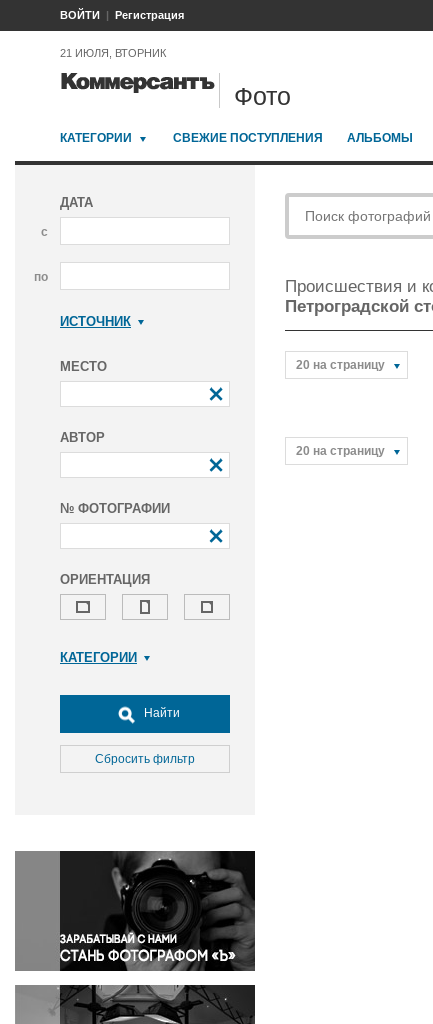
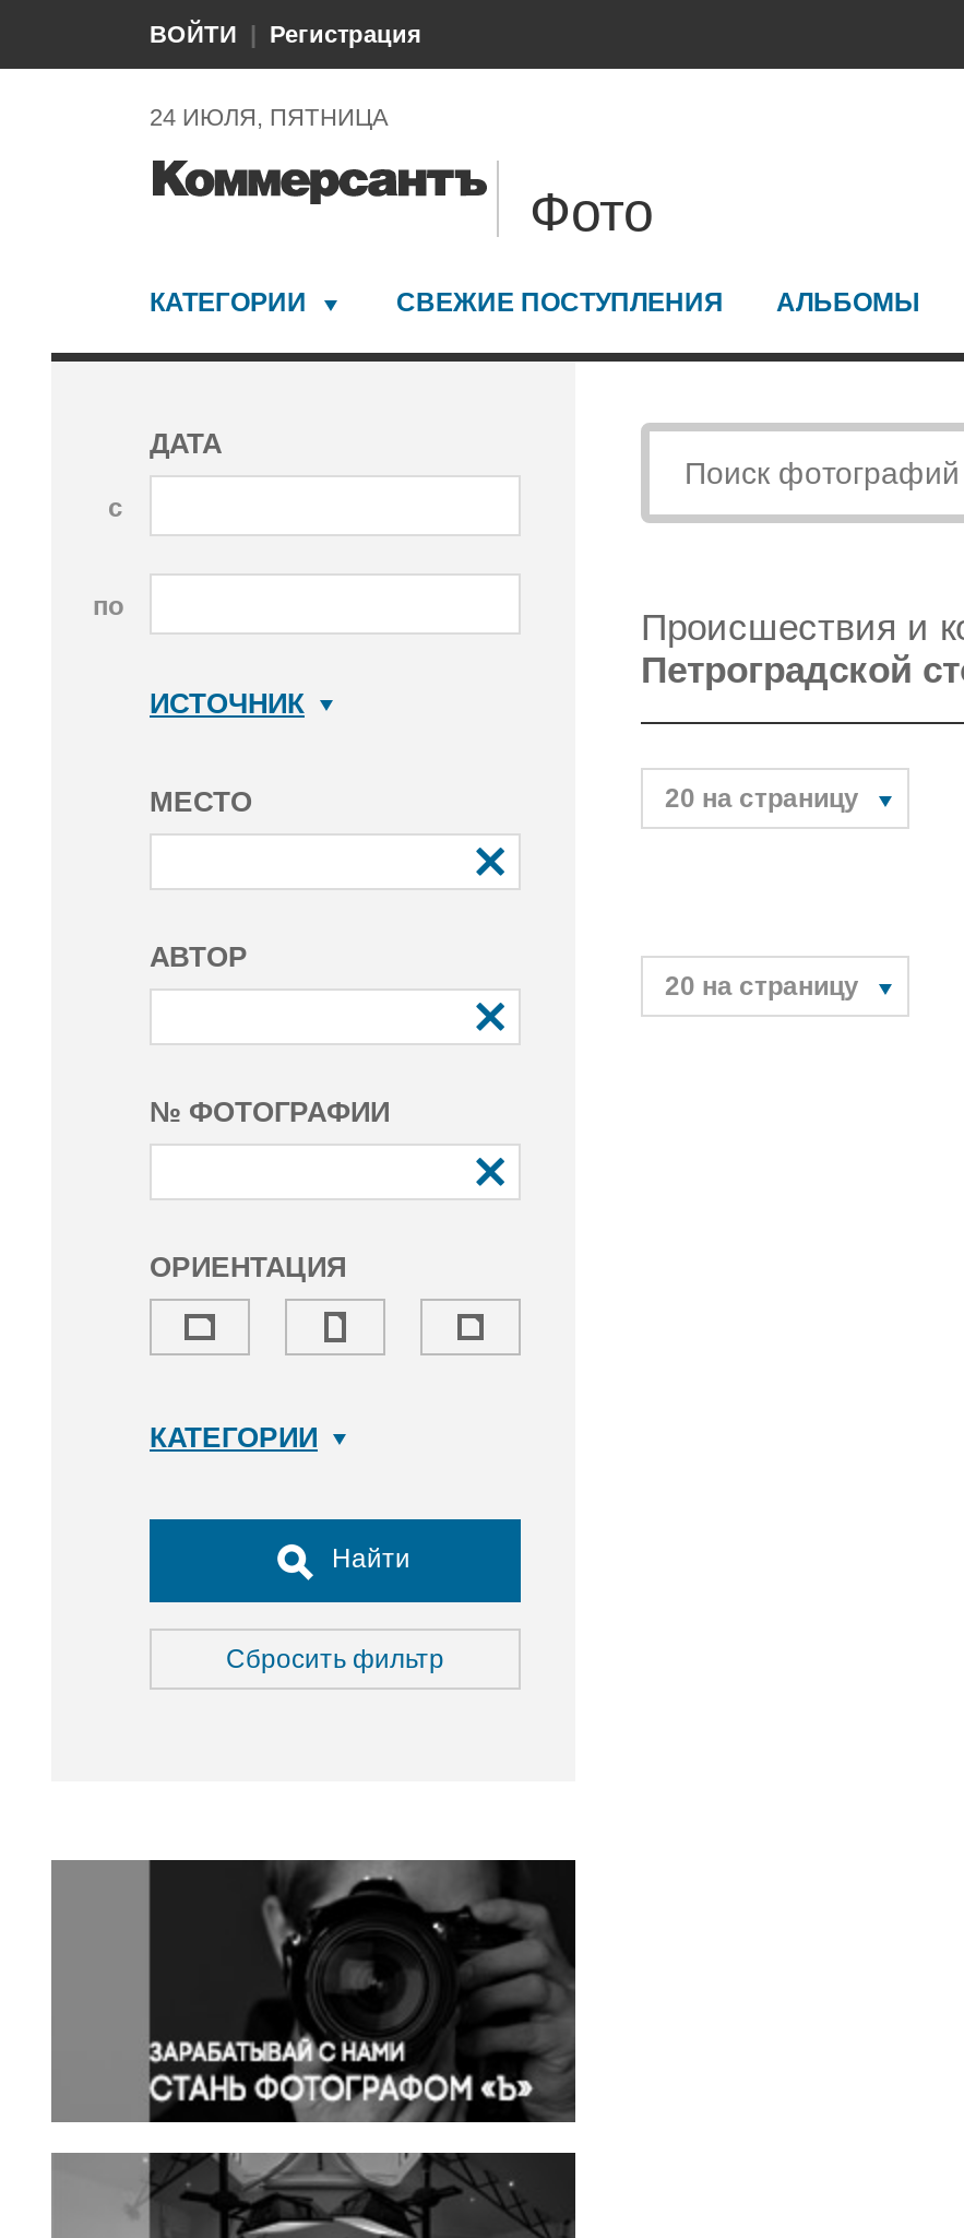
- 21 ИЮЛЯ, ВТОРНИК
+ 24 ИЮЛЯ, ПЯТНИЦА
